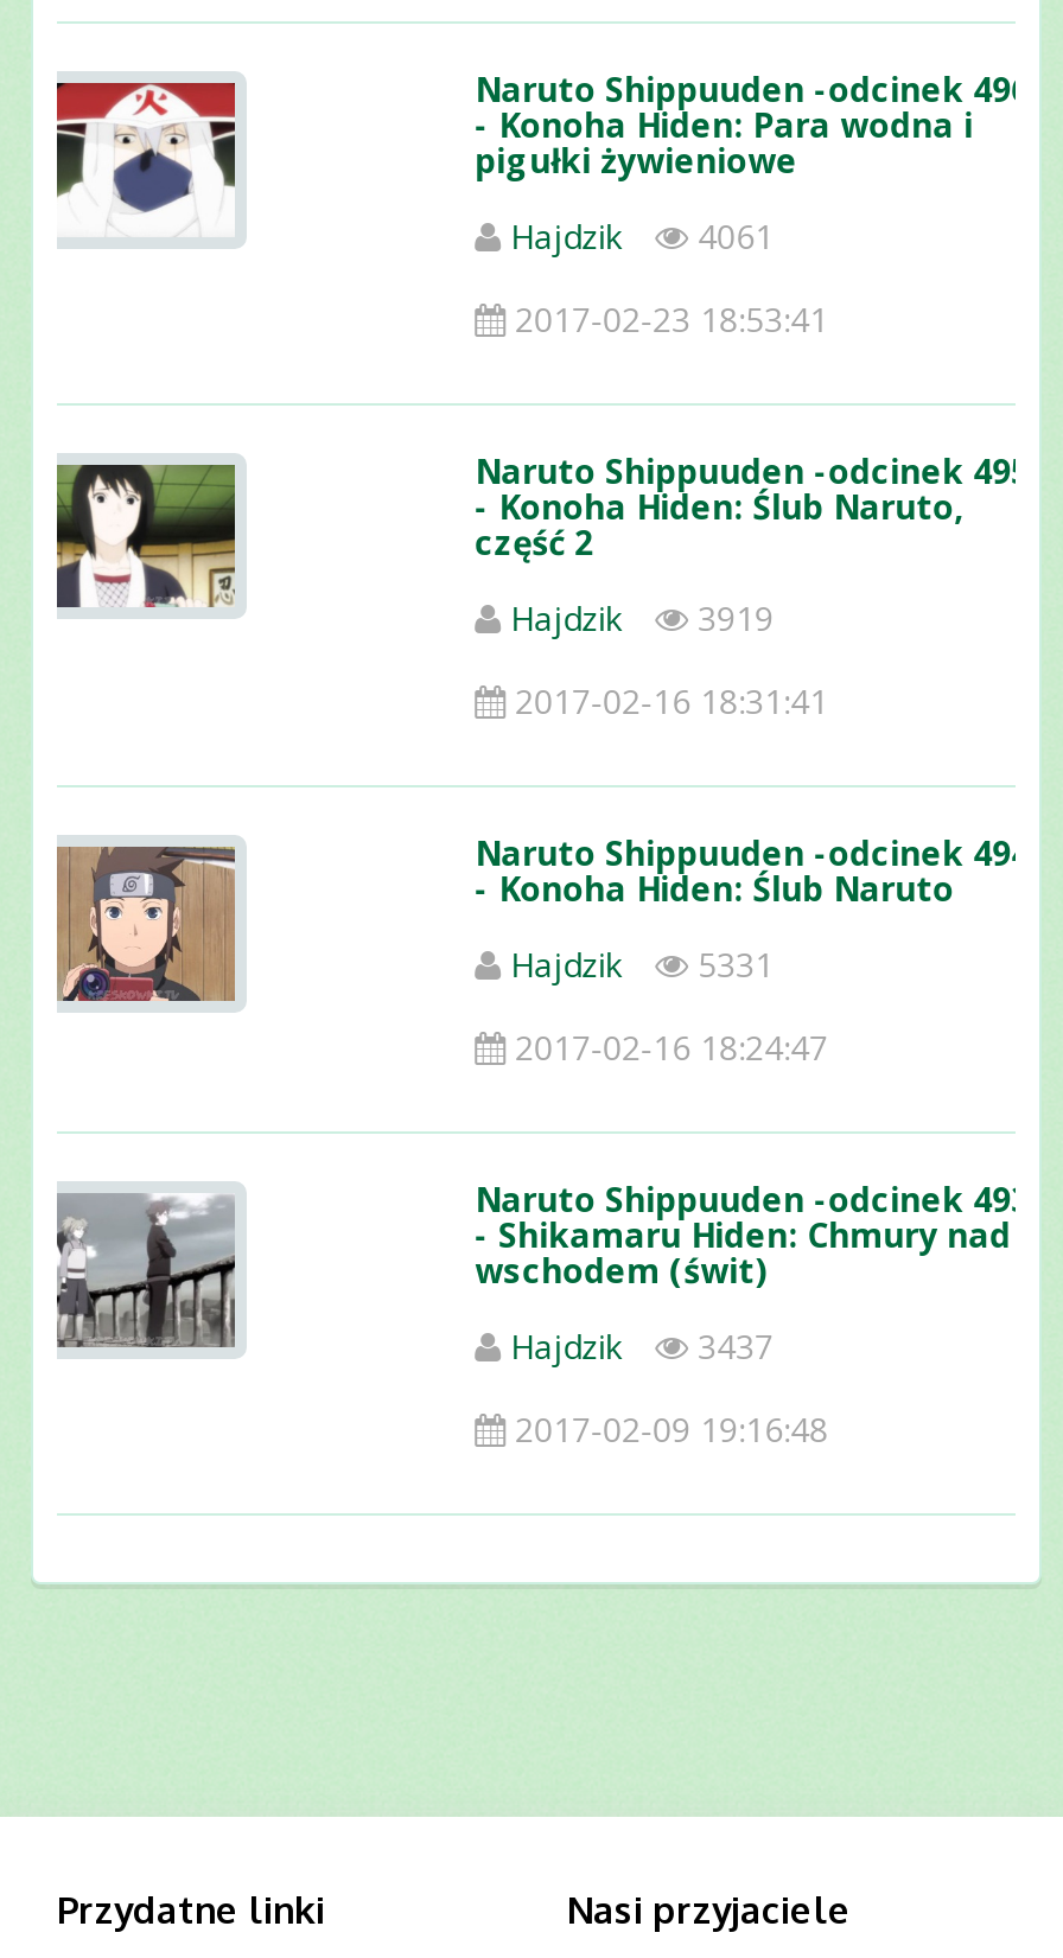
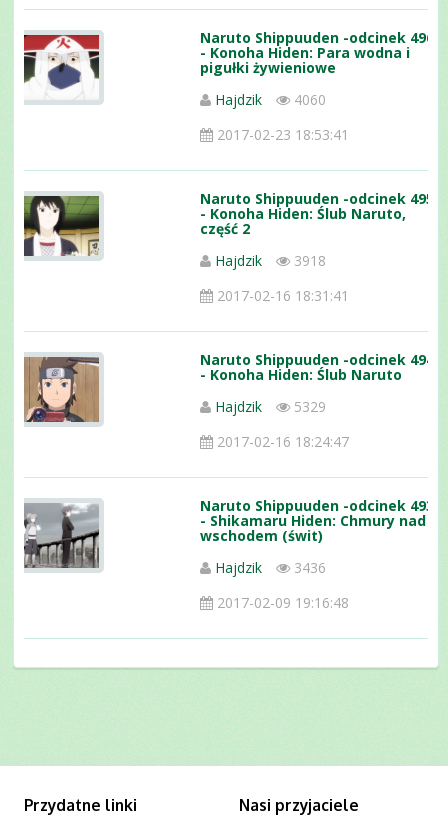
- Hajdzik 4061
+ Hajdzik 4060

- Hajdzik 3919
+ Hajdzik 3918

- Hajdzik 5331
+ Hajdzik 5329

- Hajdzik 3437
+ Hajdzik 3436
